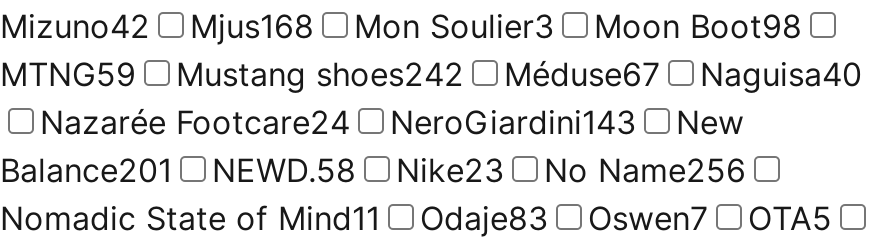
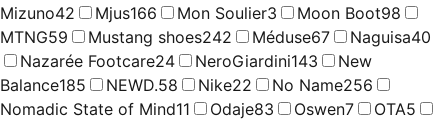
- Mizuno42 Mjus168 Mon Soulier3 Moon Boot98
+ Mizuno42 Mjus166 Mon Soulier3 Moon Boot98

- Balance201
+ Balance185

- Nike23
+ Nike22
